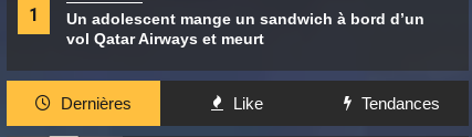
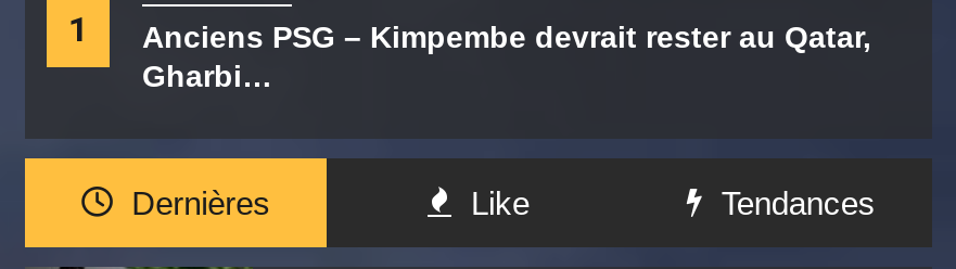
- Un adolescent mange un sandwich à bord d’un
- vol Qatar Airways et meurt
+ Anciens PSG – Kimpembe devrait rester au Qatar,
+ Gharbi…
